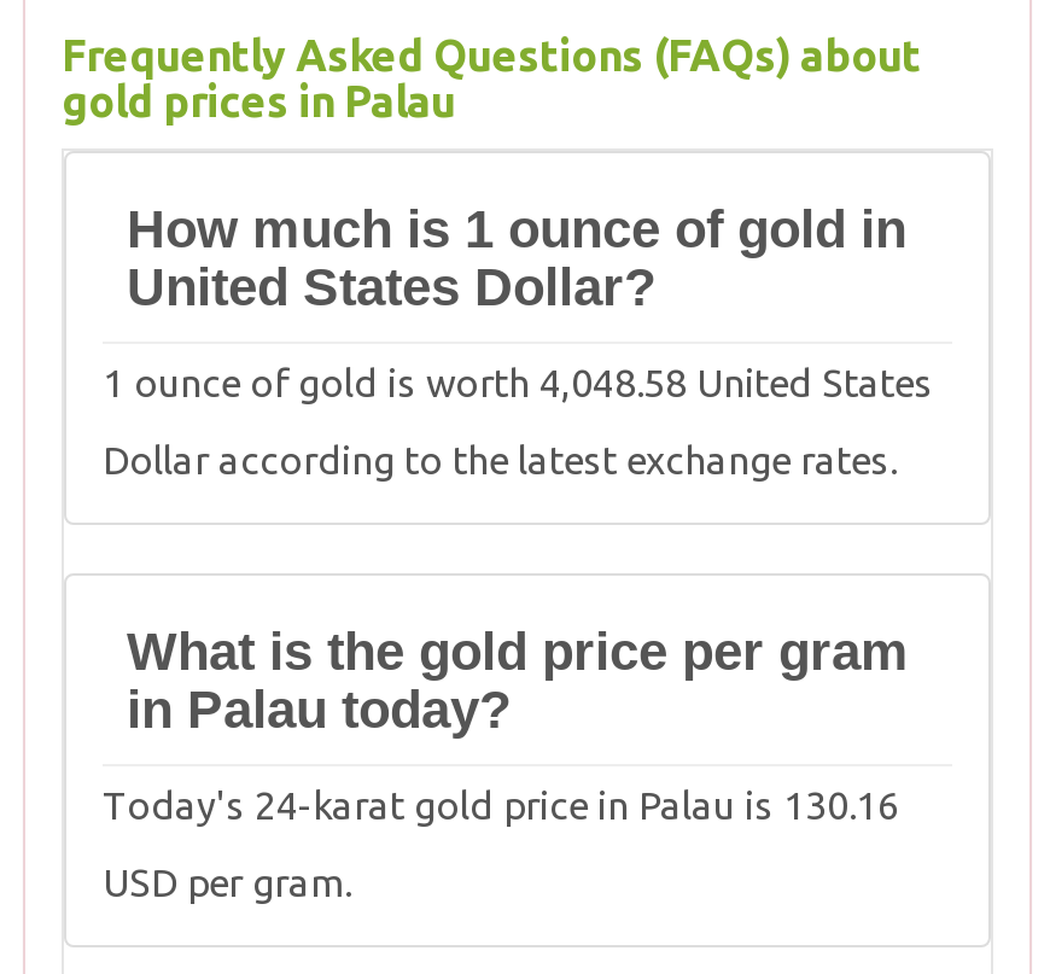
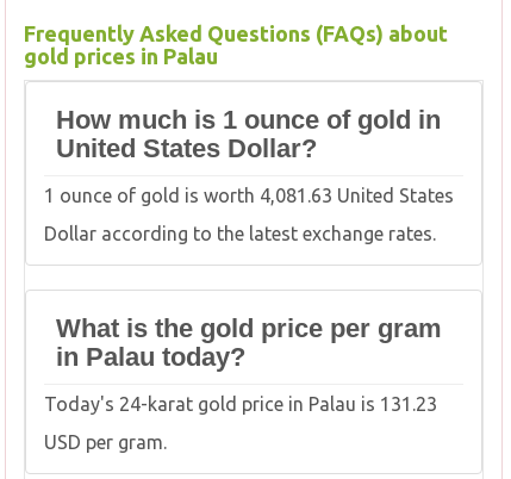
- 1 ounce of gold is worth 4,048.58 United States
+ 1 ounce of gold is worth 4,081.63 United States

- Today's 24-karat gold price in Palau is 130.16
+ Today's 24-karat gold price in Palau is 131.23
